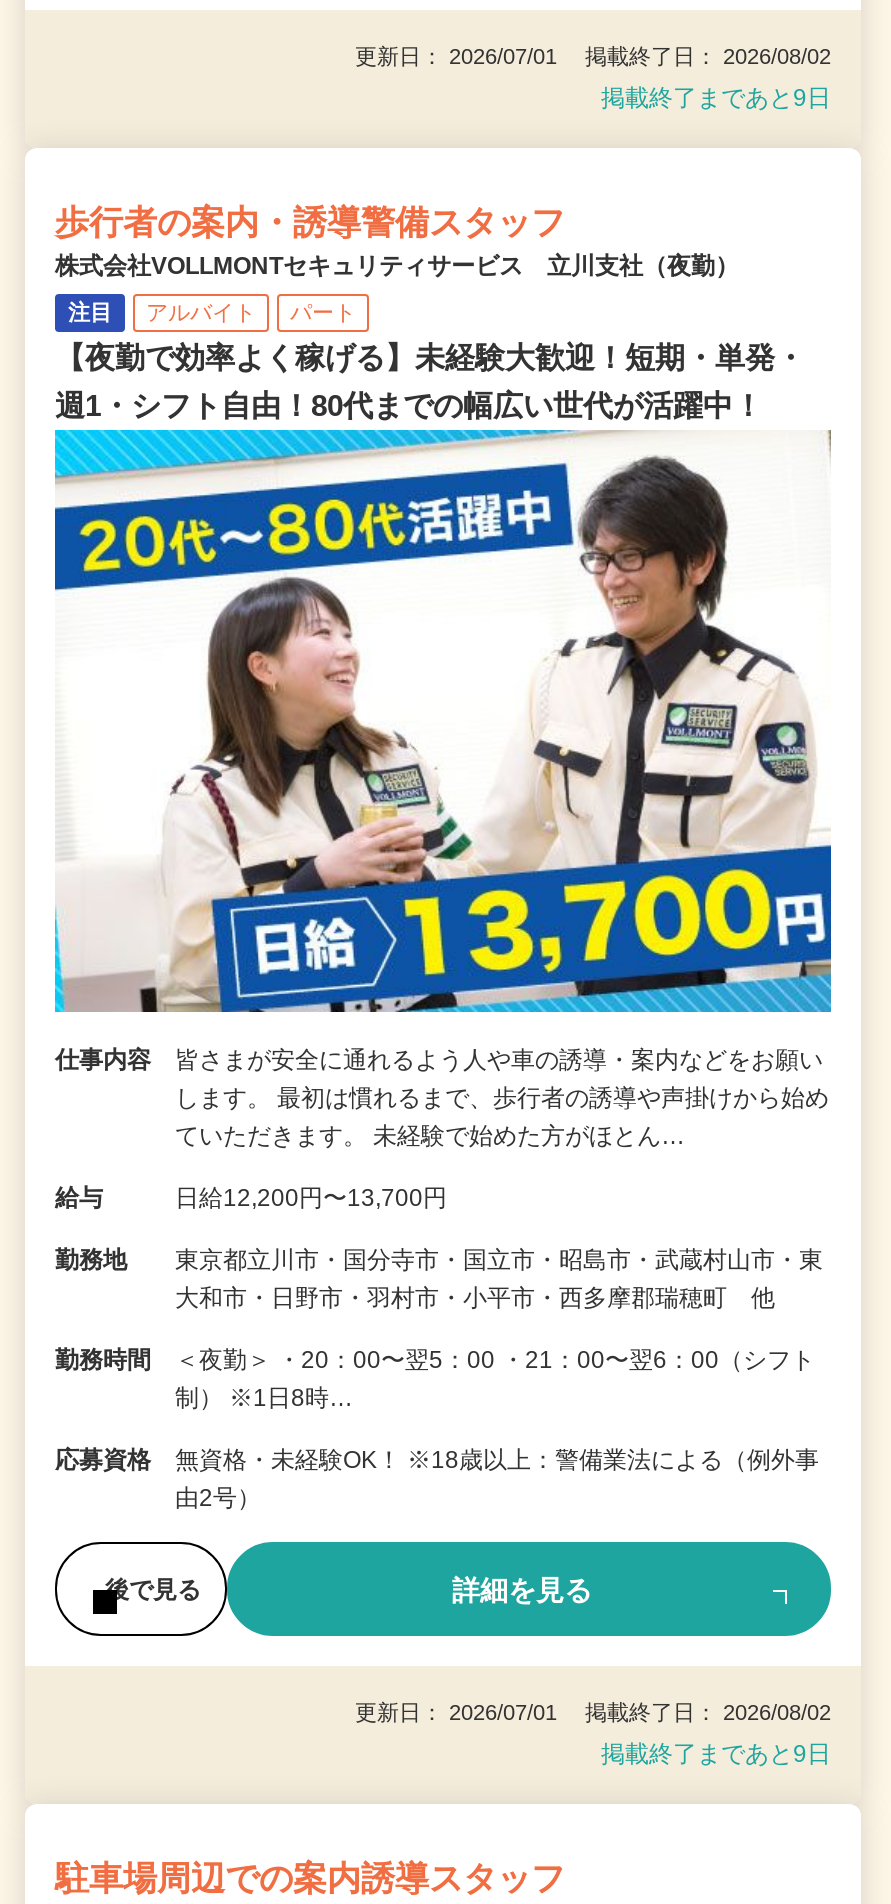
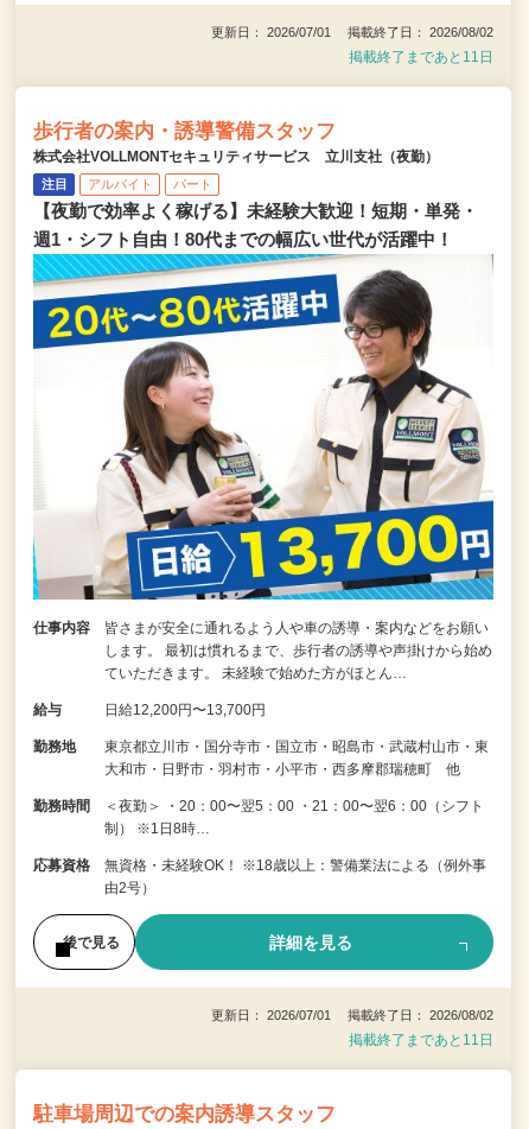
- 掲載終了まであと9日
+ 掲載終了まであと11日

- 掲載終了まであと9日
+ 掲載終了まであと11日
